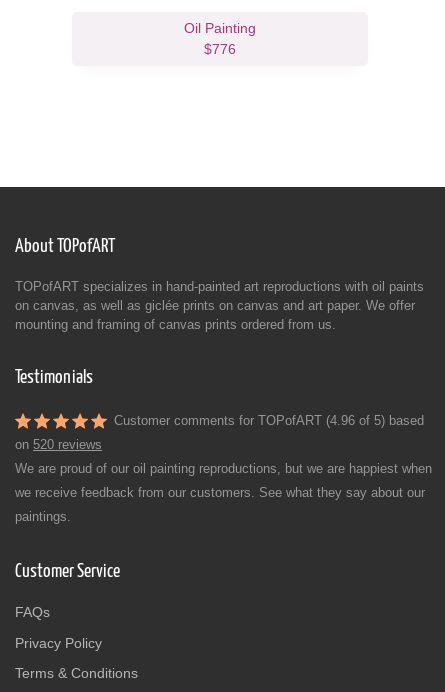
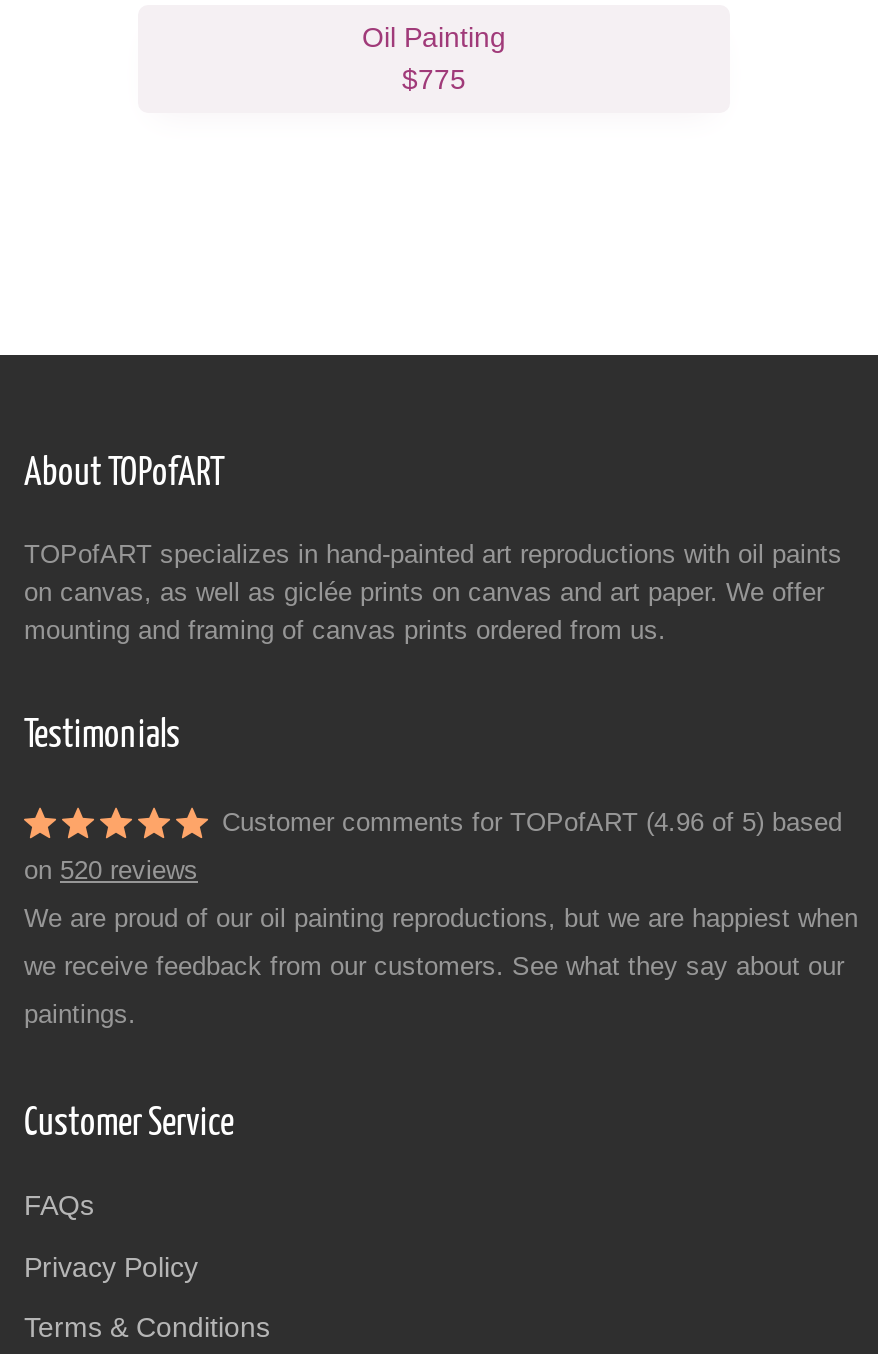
- $776
+ $775
